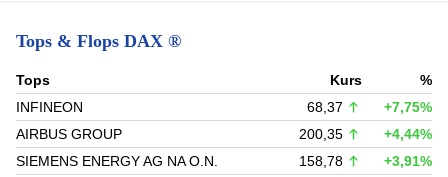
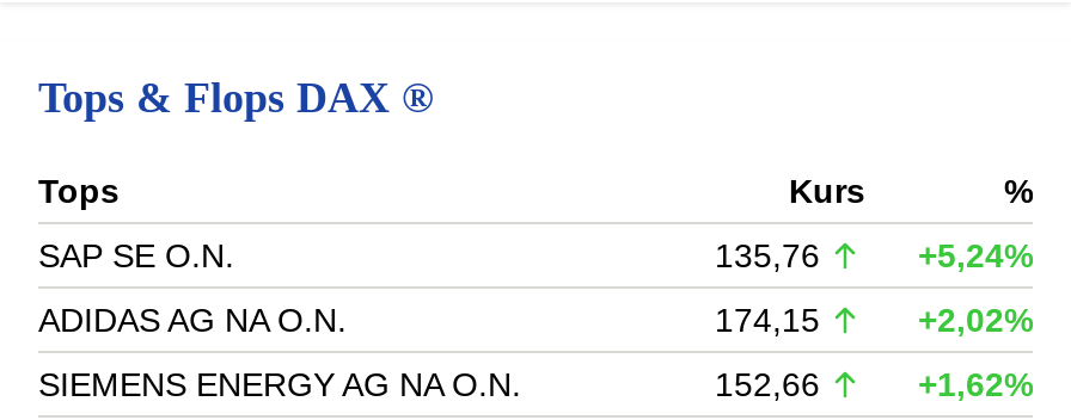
- INFINEON
- 68,37
- +7,75%
+ SAP SE O.N.
+ 135,76
+ +5,24%

- AIRBUS GROUP
- 200,35
- +4,44%
+ ADIDAS AG NA O.N.
+ 174,15
+ +2,02%

- 158,78
- +3,91%
+ 152,66
+ +1,62%
